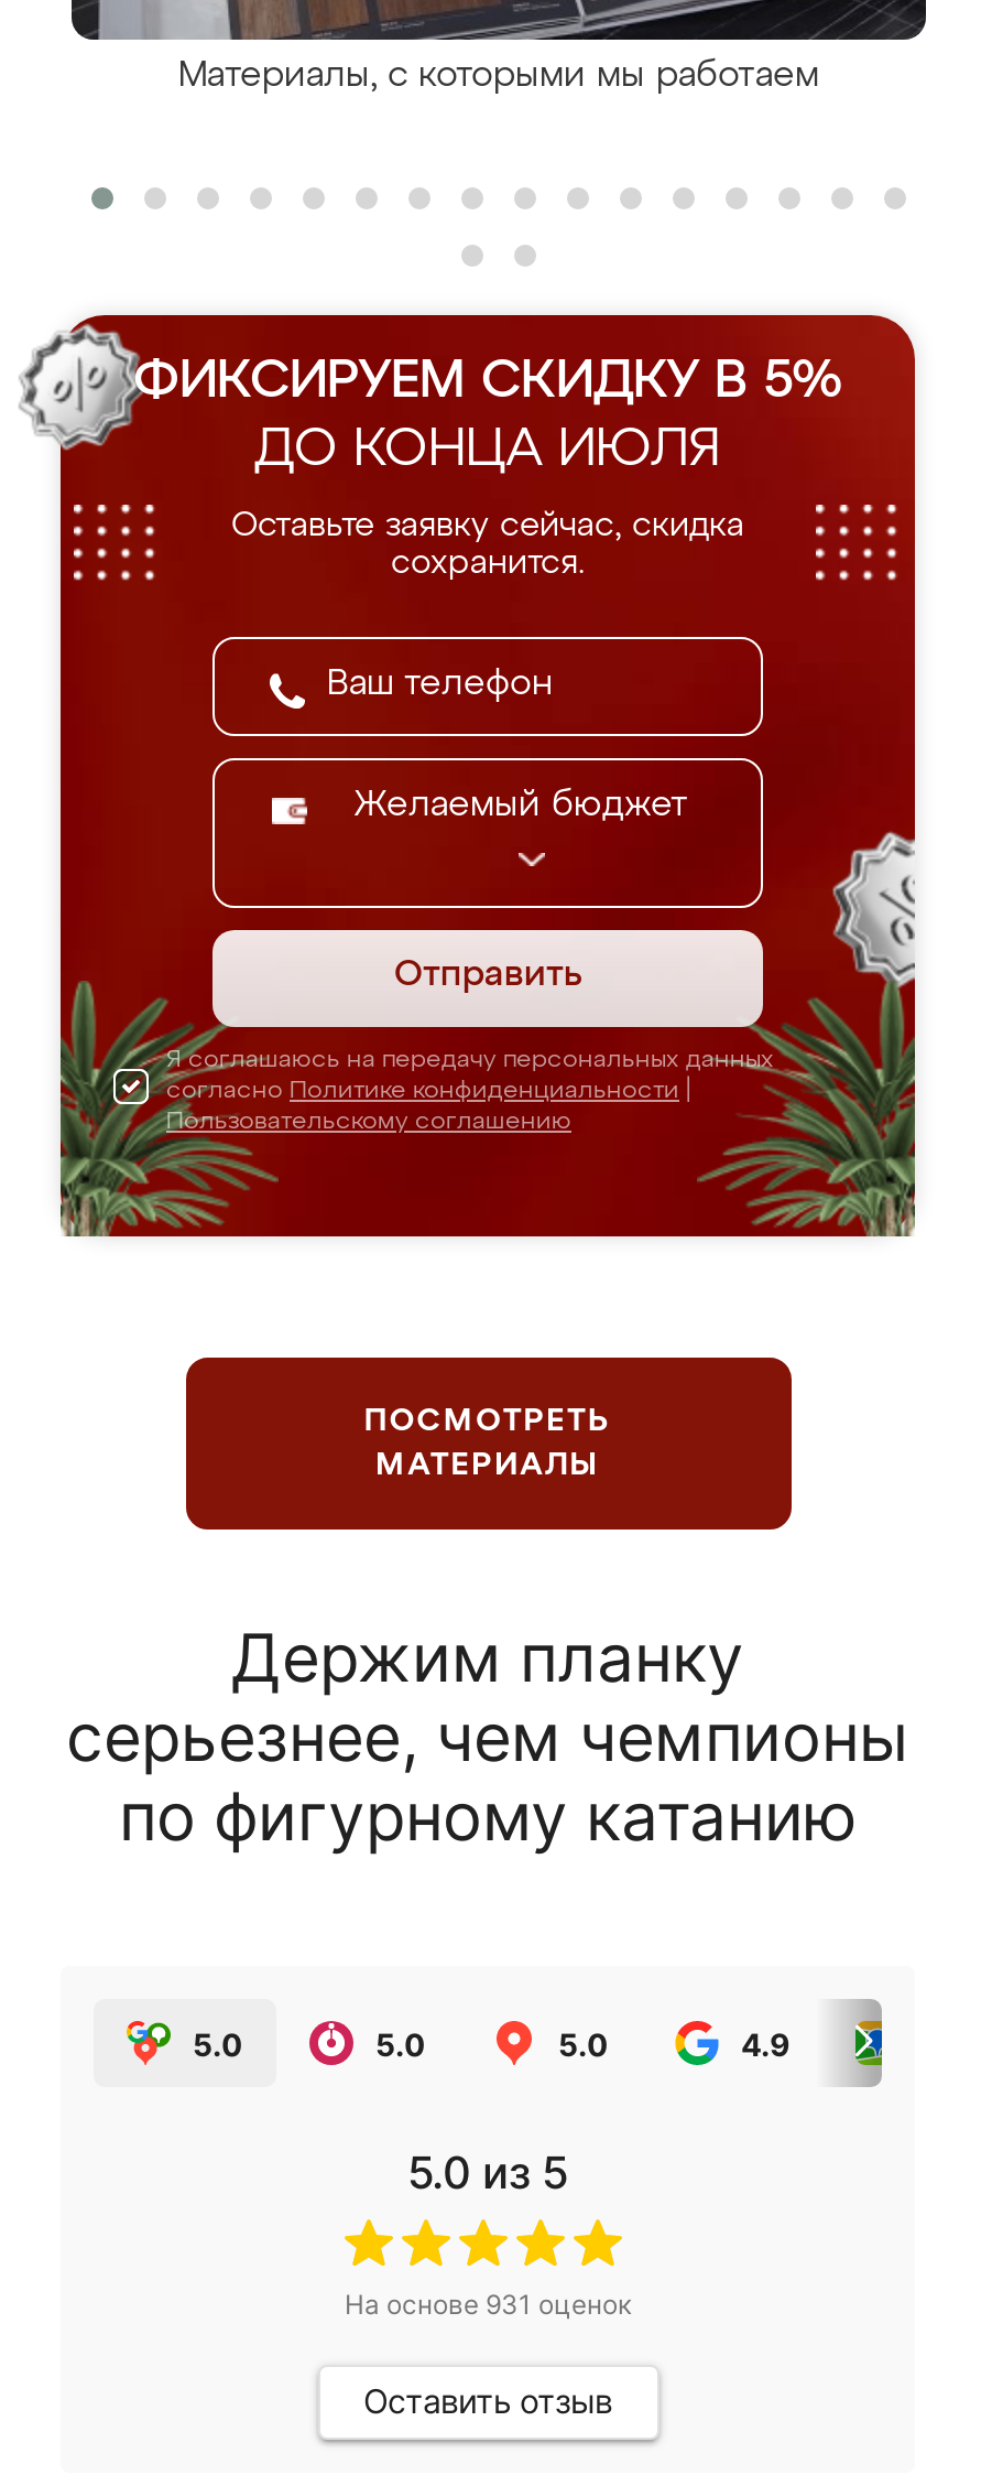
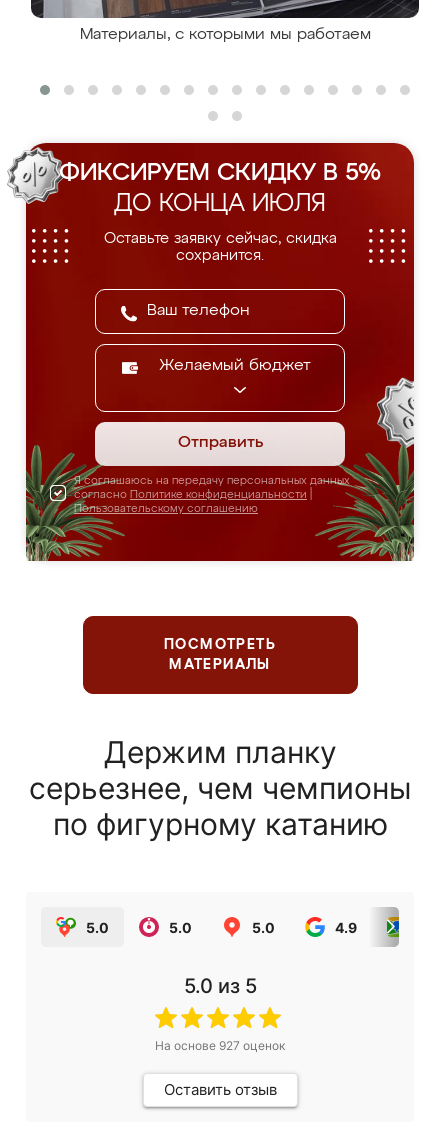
- На основе 931 оценок
+ На основе 927 оценок
